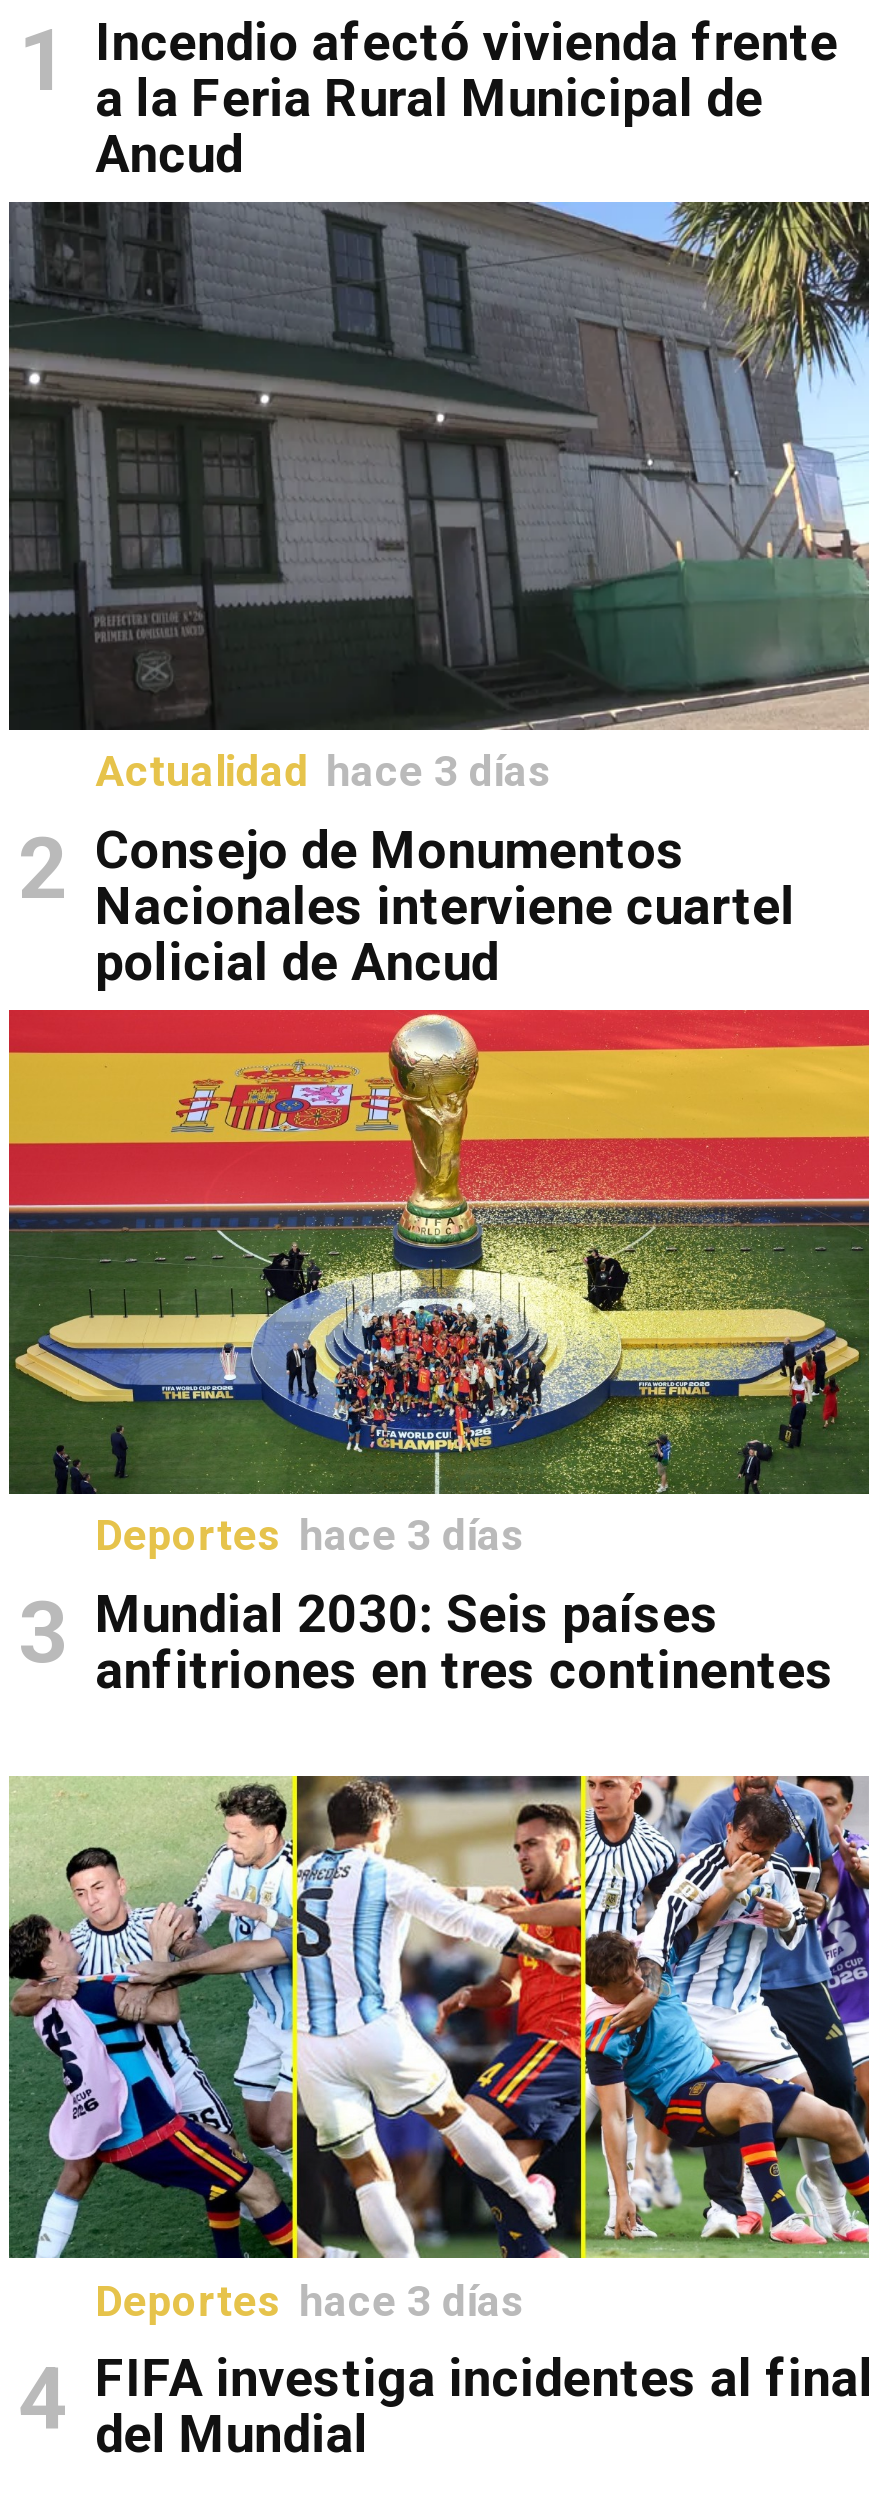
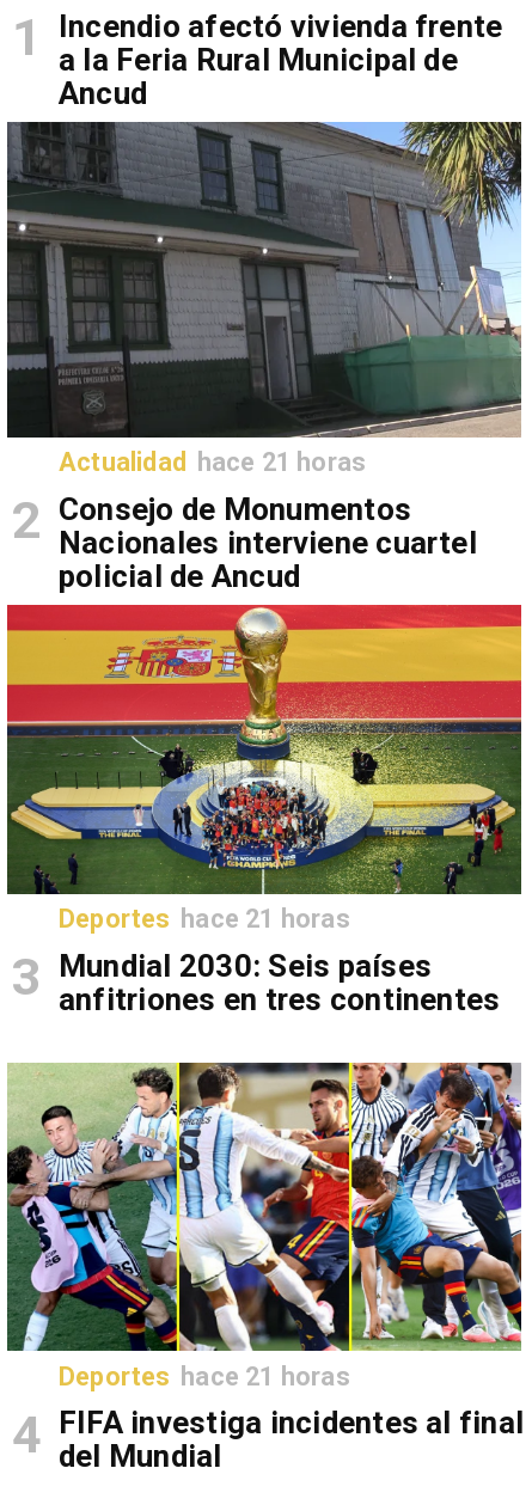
- Actualidad hace 3 días
+ Actualidad hace 21 horas

- Deportes hace 3 días
+ Deportes hace 21 horas

- Deportes hace 3 días
+ Deportes hace 21 horas
